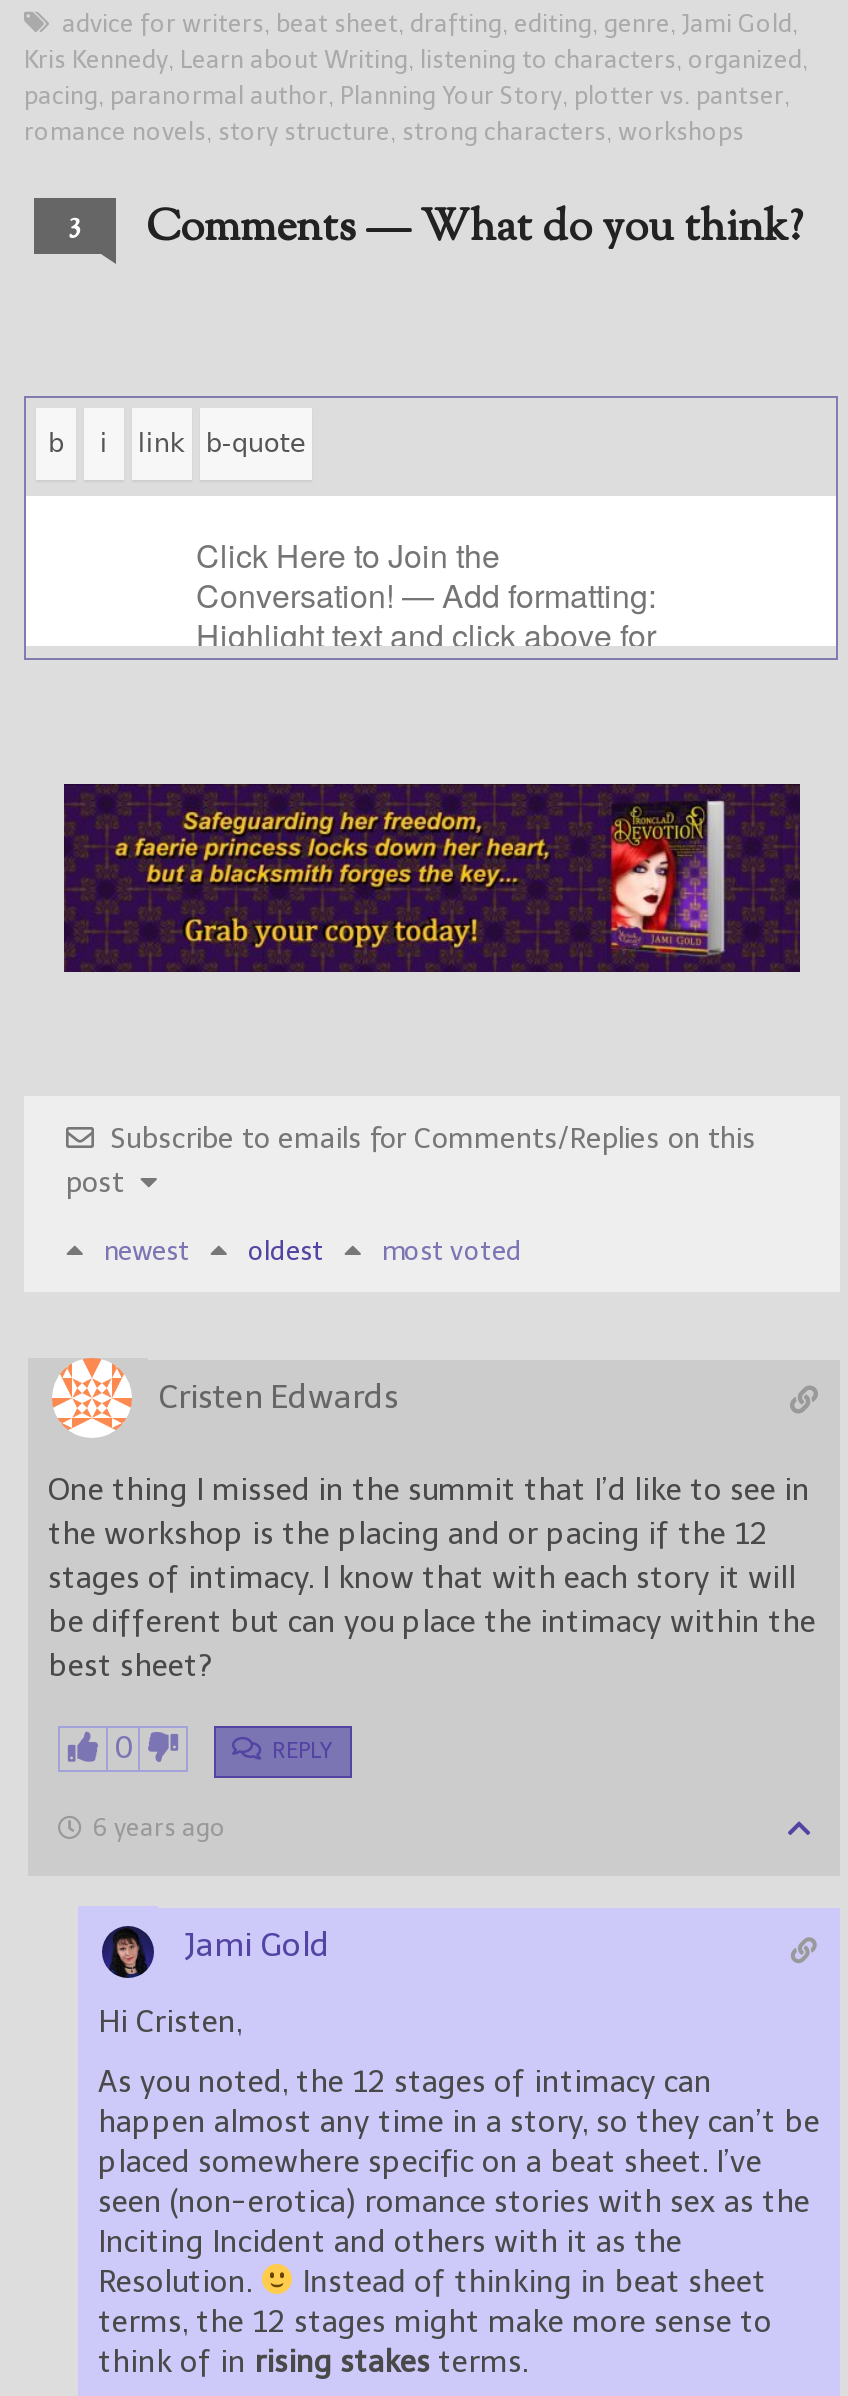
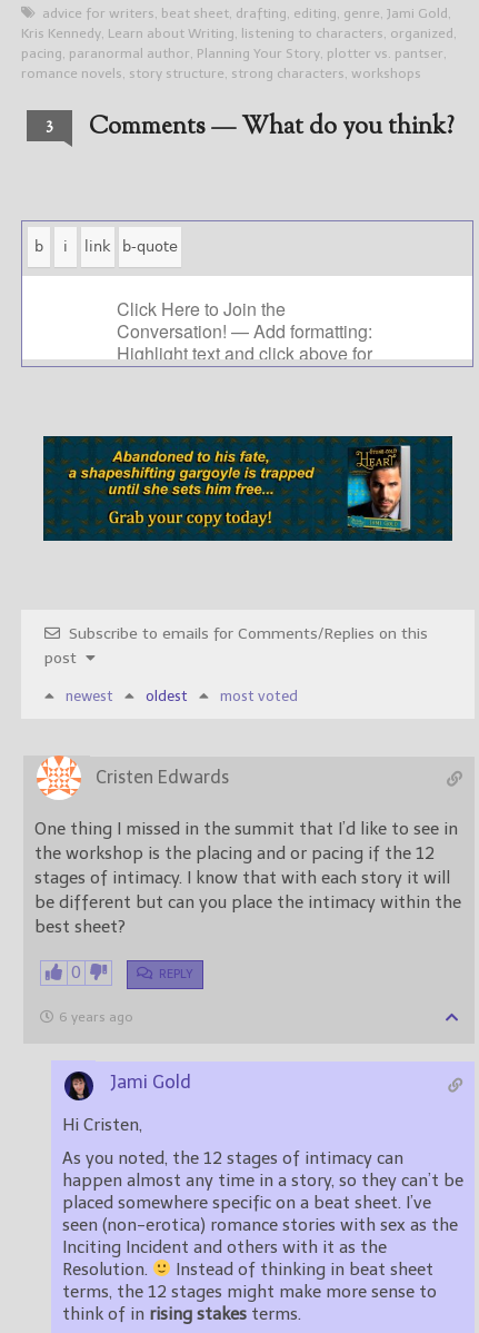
- [image]
+ [image]
